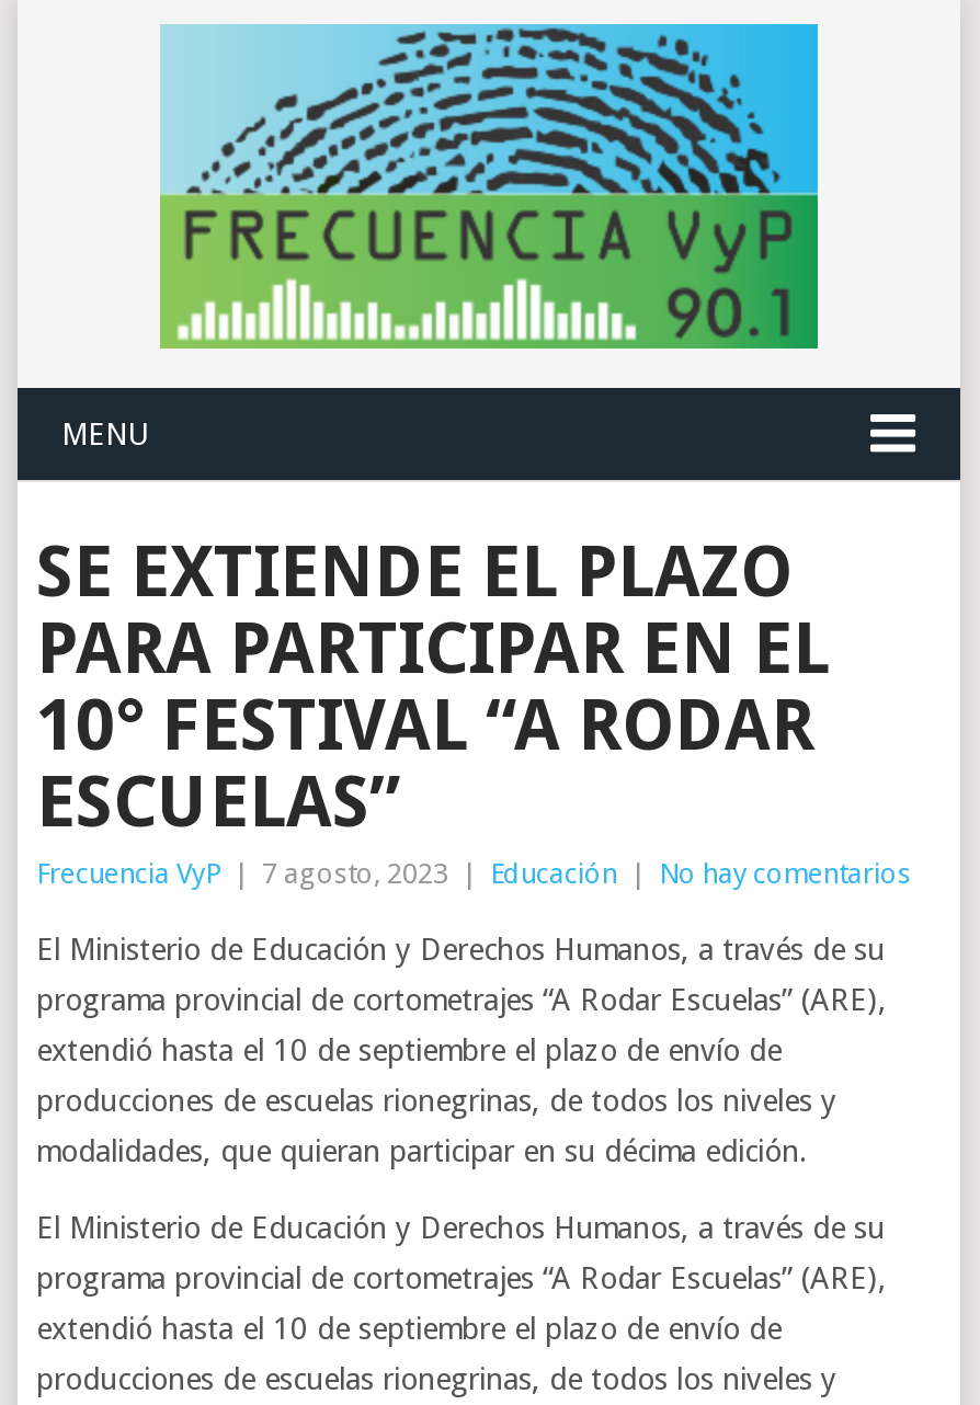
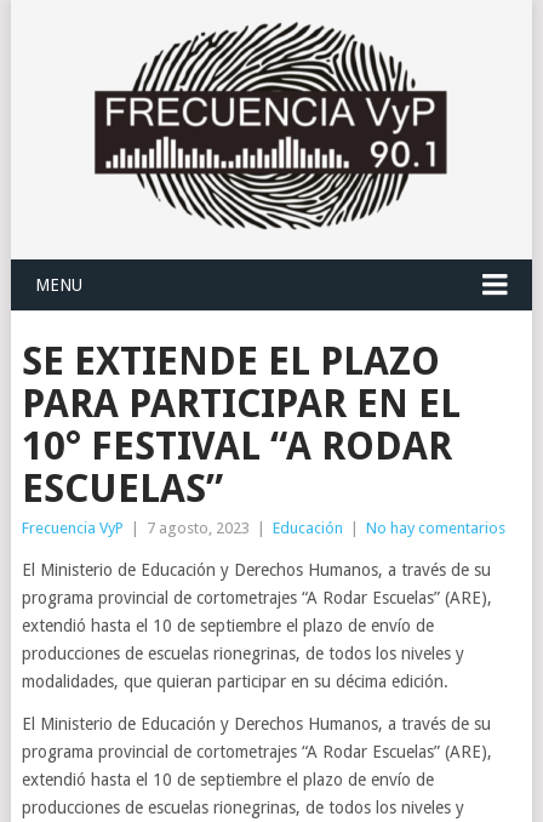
- [image]
+ [image]
